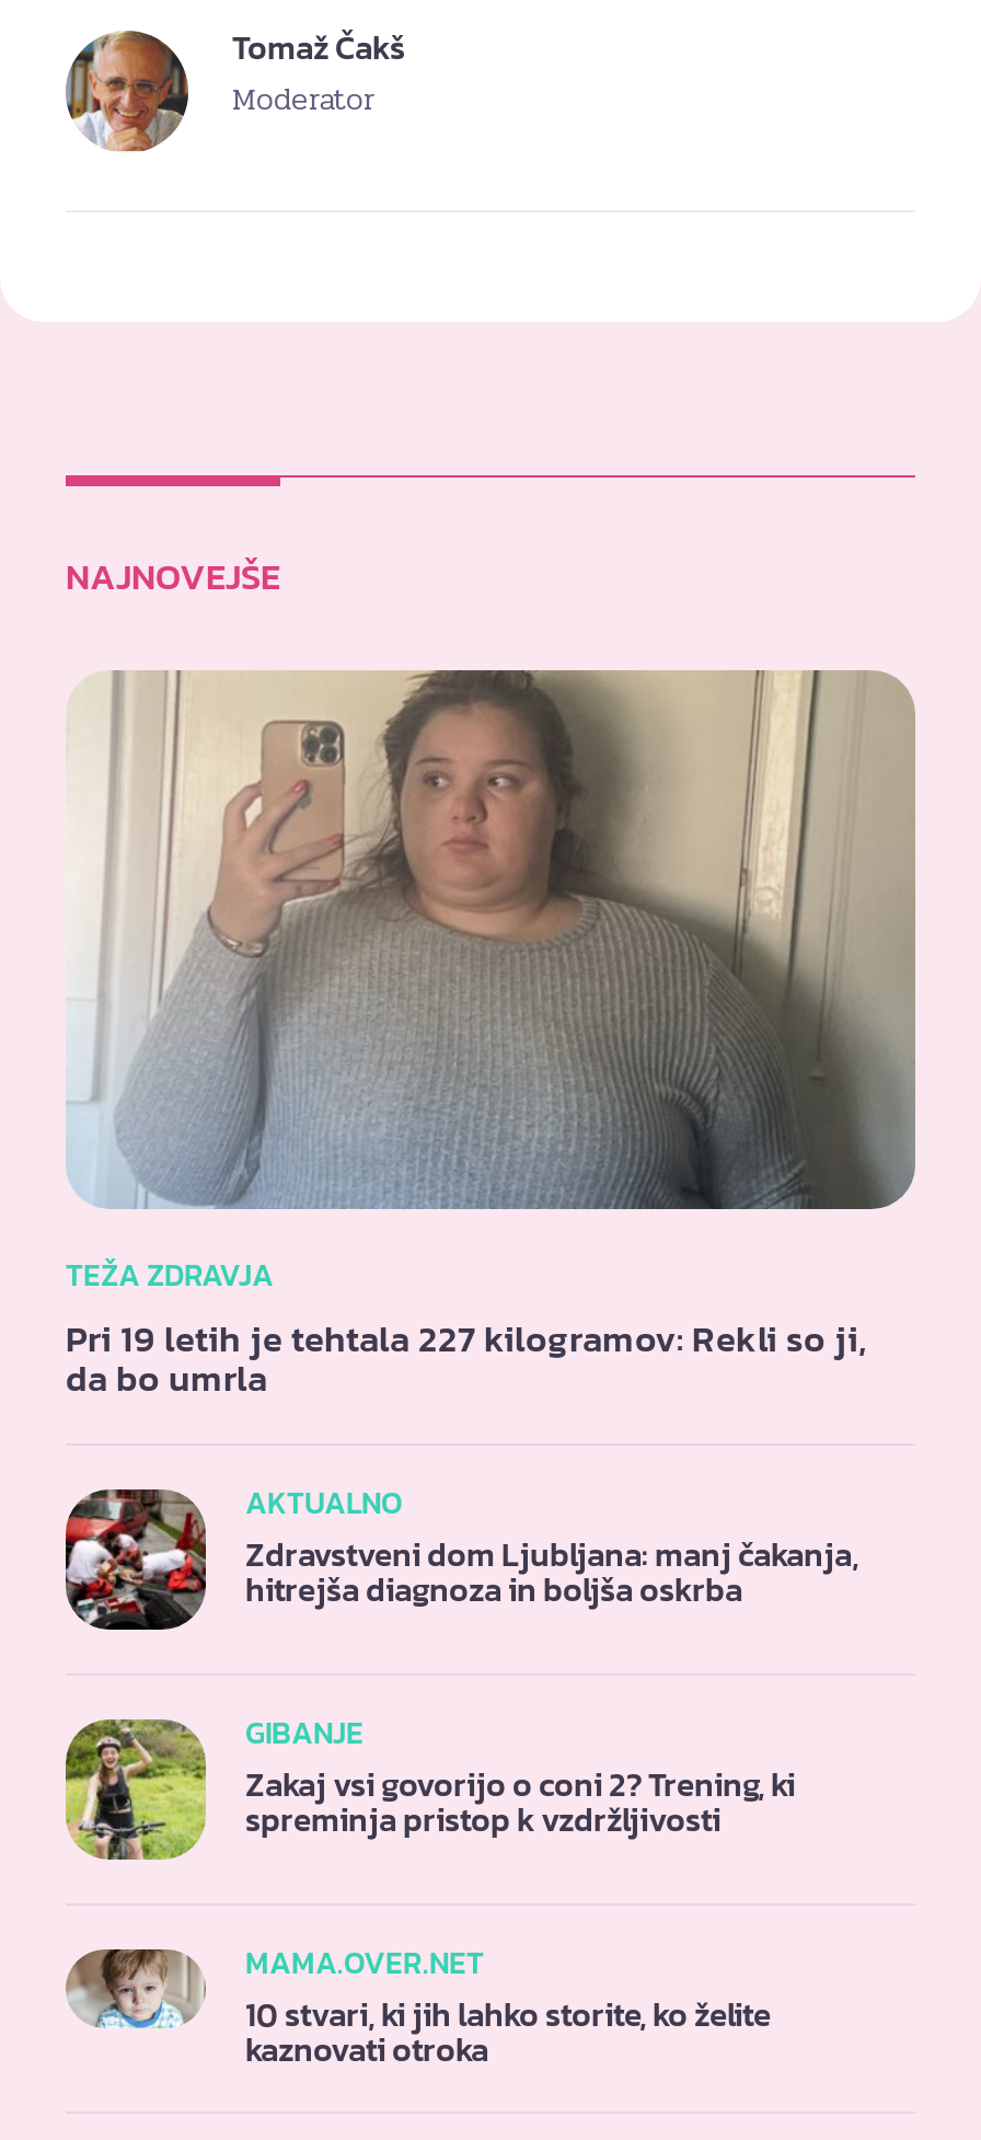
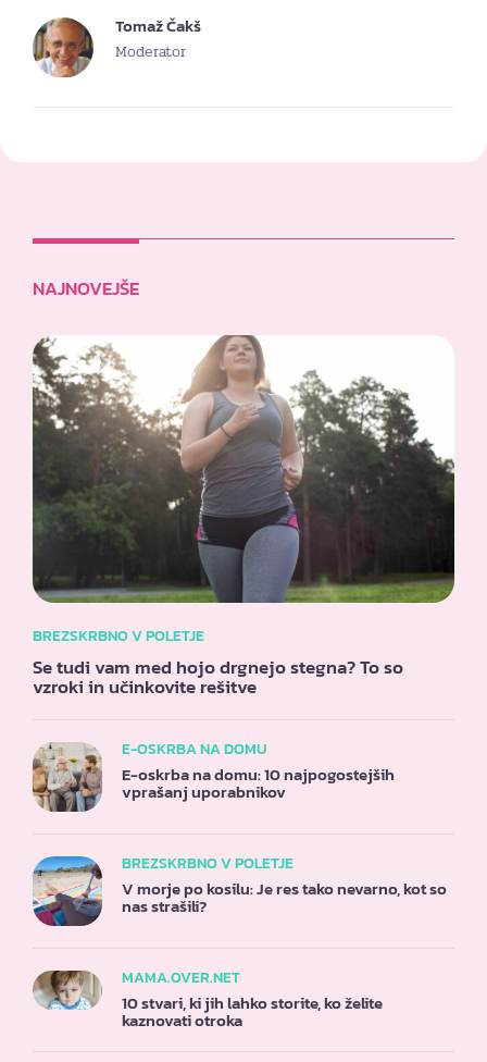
- [image]
- TEŽA ZDRAVJA
- Pri 19 letih je tehtala 227 kilogramov: Rekli so ji,
- da bo umrla
+ [image]
+ BREZSKRBNO V POLETJE
+ Se tudi vam med hojo drgnejo stegna? To so
+ vzroki in učinkovite rešitve

- [image]
- AKTUALNO
- Zdravstveni dom Ljubljana: manj čakanja,
- hitrejša diagnoza in boljša oskrba
+ [image]
+ E-OSKRBA NA DOMU
+ E-oskrba na domu: 10 najpogostejših
+ vprašanj uporabnikov

- [image]
- GIBANJE
- Zakaj vsi govorijo o coni 2? Trening, ki
- spreminja pristop k vzdržljivosti
+ [image]
+ BREZSKRBNO V POLETJE
+ V morje po kosilu: Je res tako nevarno, kot so
+ nas strašili?
